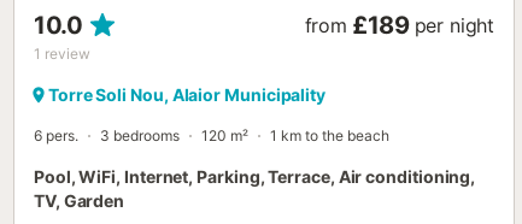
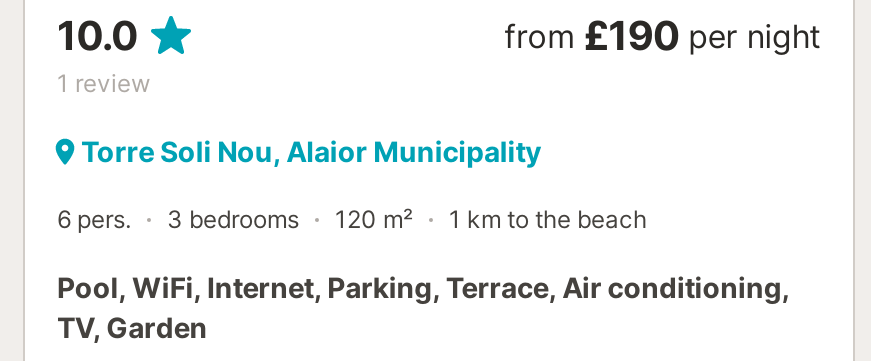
- from £189 per night
+ from £190 per night
